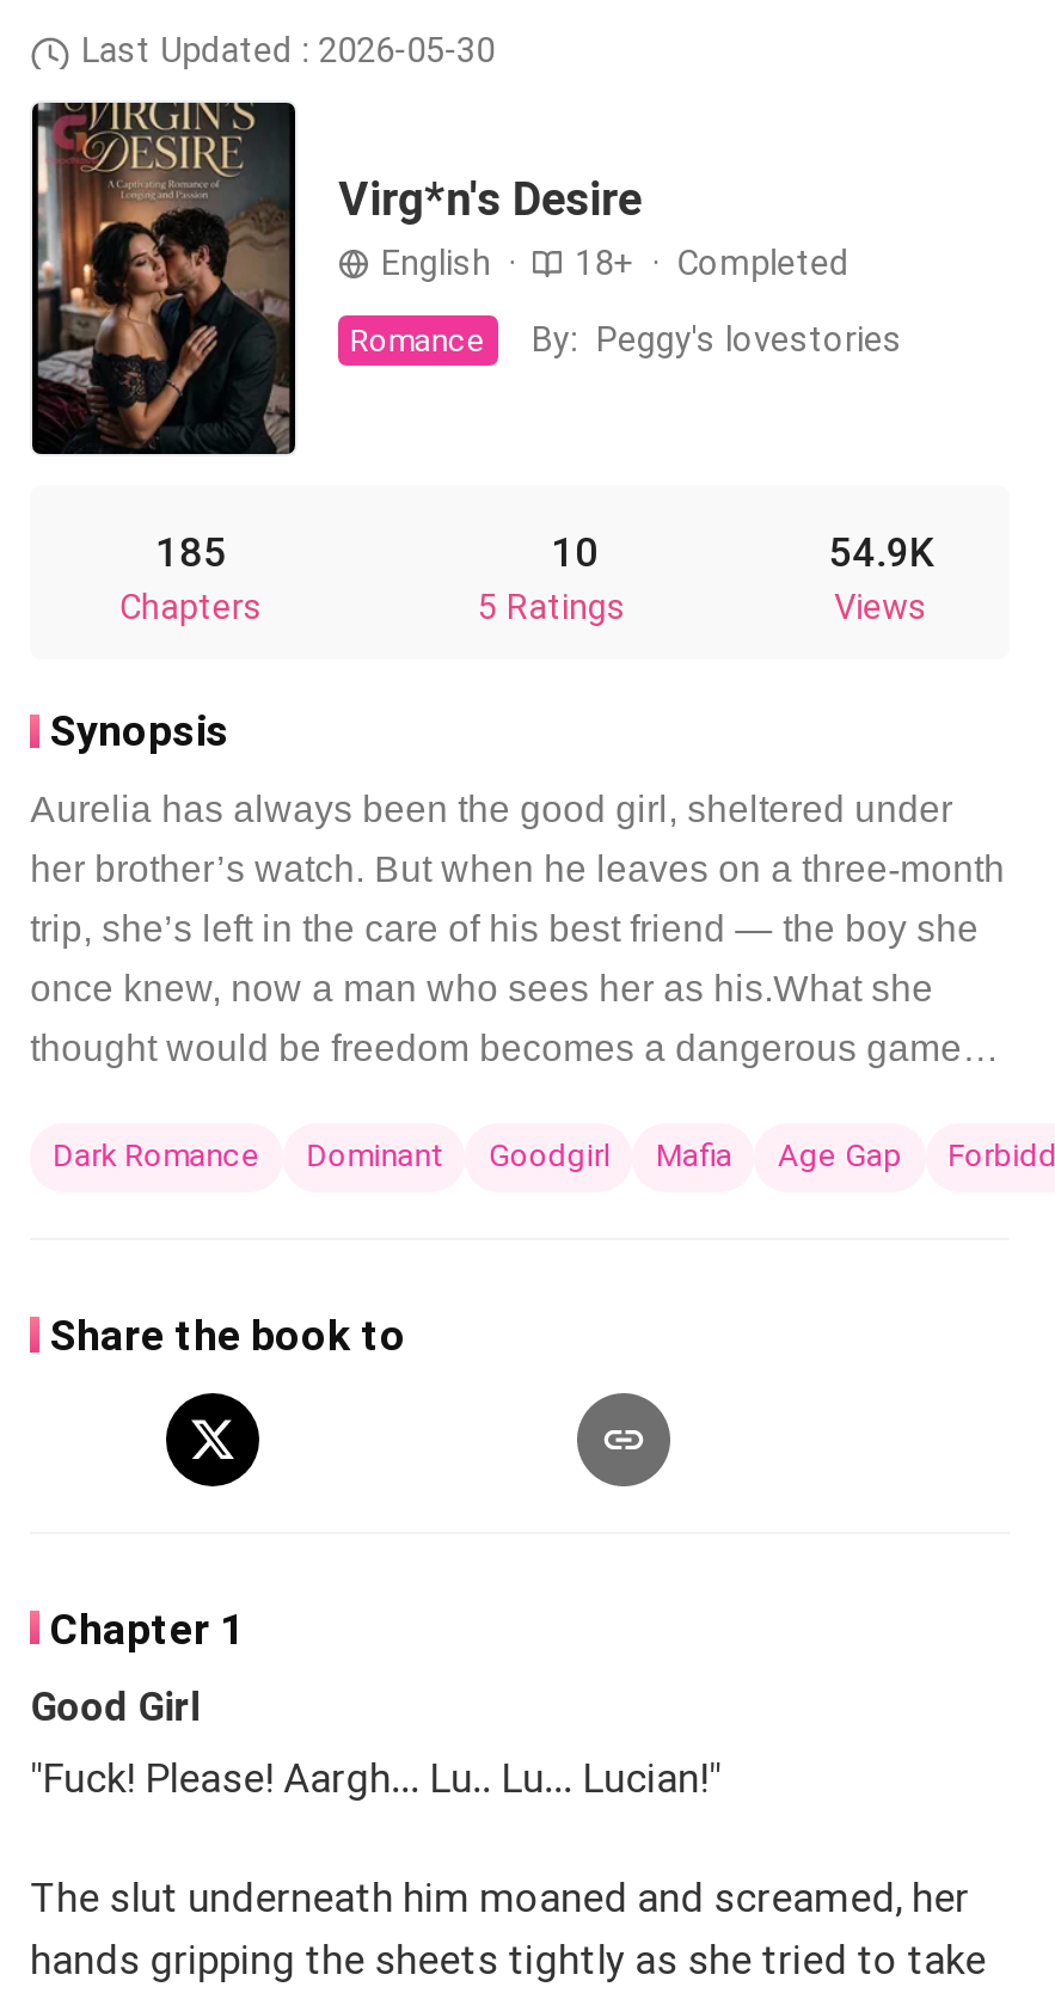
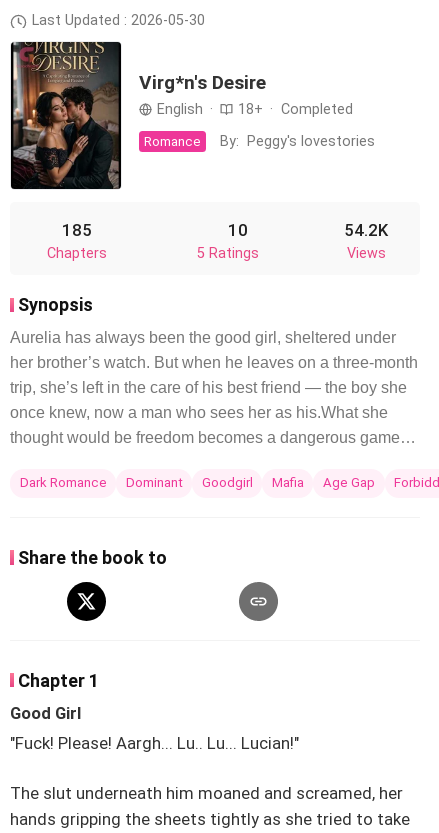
- 54.9K
+ 54.2K
